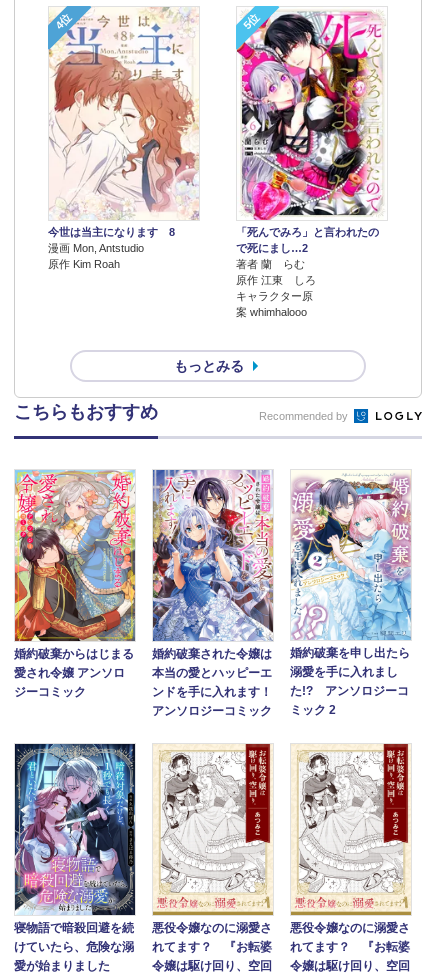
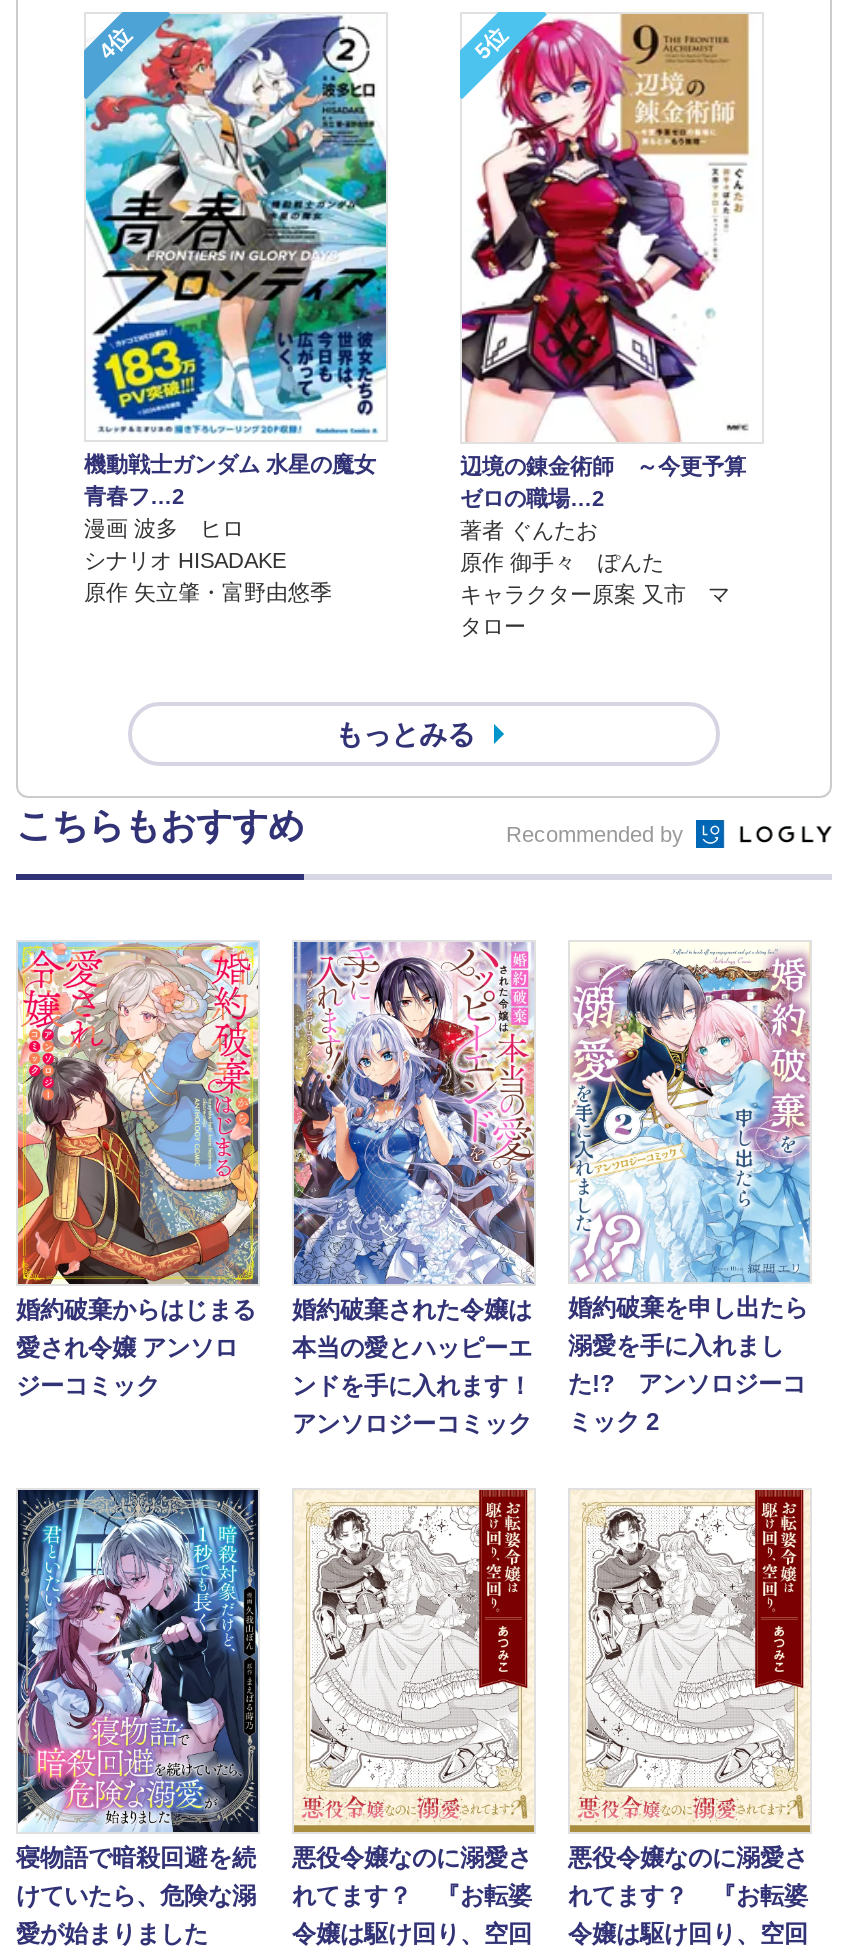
- [image]
- 今世は当主になります 8
- 漫画 Mon, Antstudio
- 原作 Kim Roah
+ [image]
+ 機動戦士ガンダム 水星の魔女
+ 青春フ…2
+ 漫画 波多 ヒロ
+ シナリオ HISADAKE
+ 原作 矢立肇・富野由悠季

- [image]
- 「死んでみろ」と言われたの
- で死にまし…2
- 著者 蘭 らむ
- 原作 江東 しろ
- キャラクター原
- 案 whimhalooo
+ [image]
+ 辺境の錬金術師 ～今更予算
+ ゼロの職場…2
+ 著者 ぐんたお
+ 原作 御手々 ぽんた
+ キャラクター原案 又市 マ
+ タロー
